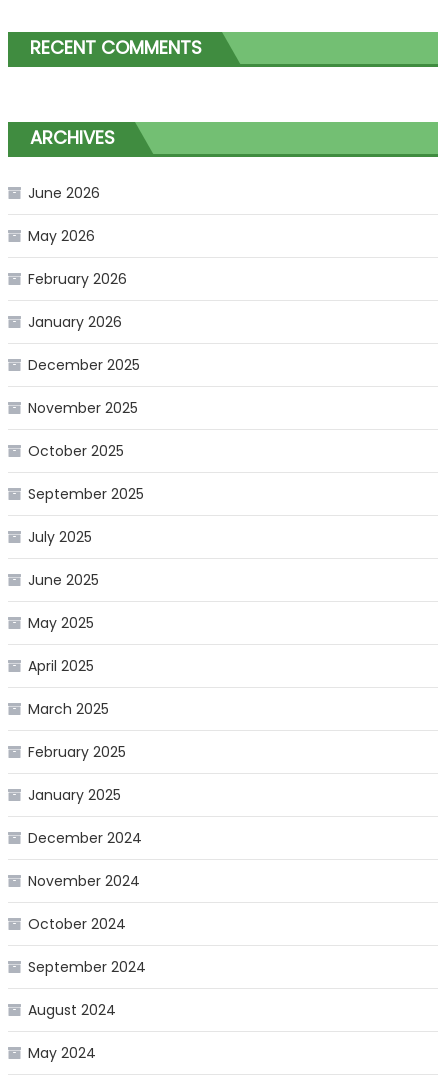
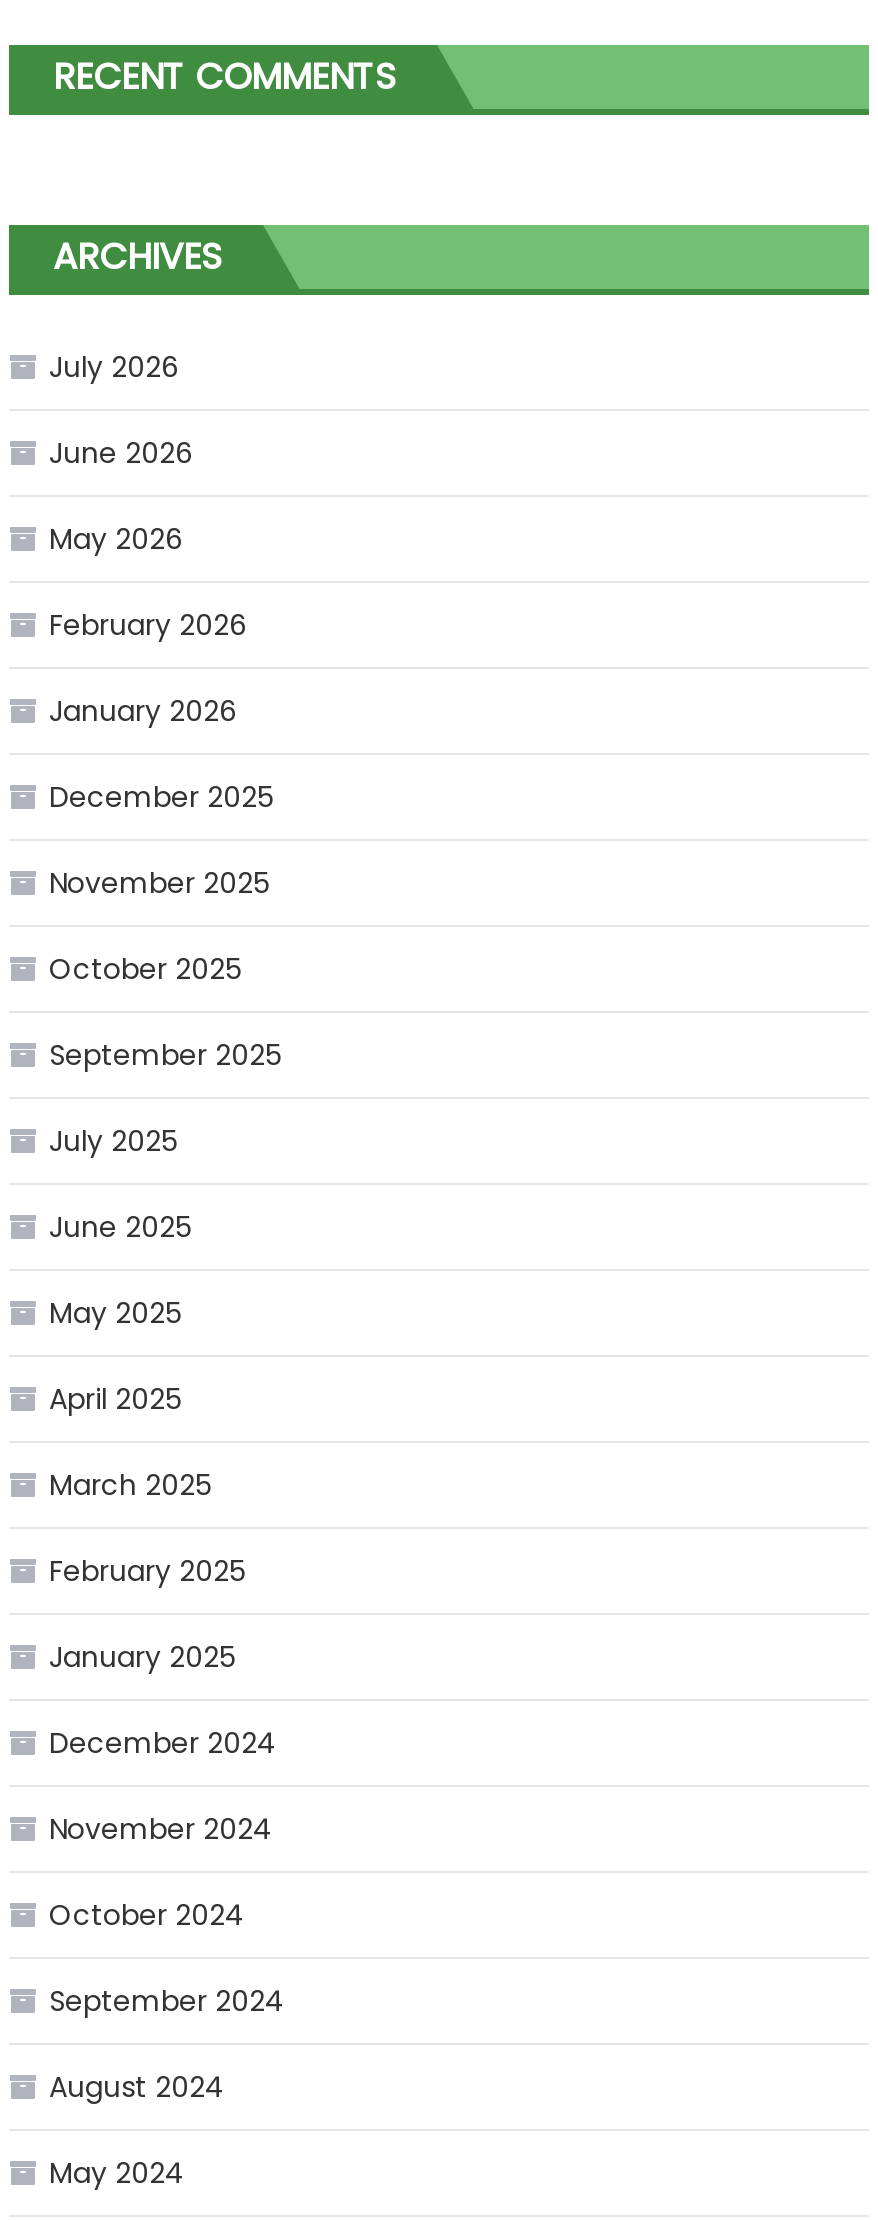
+ July 2026
